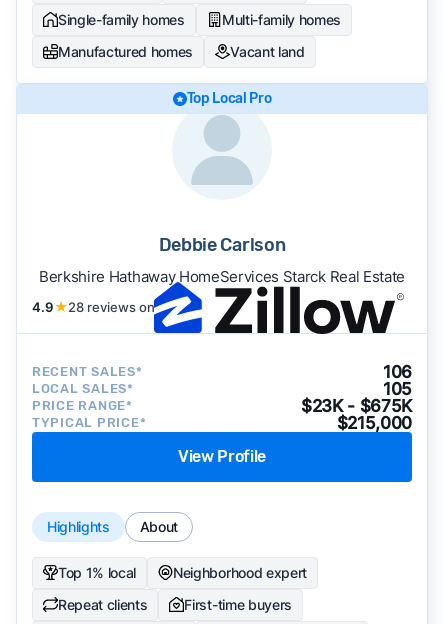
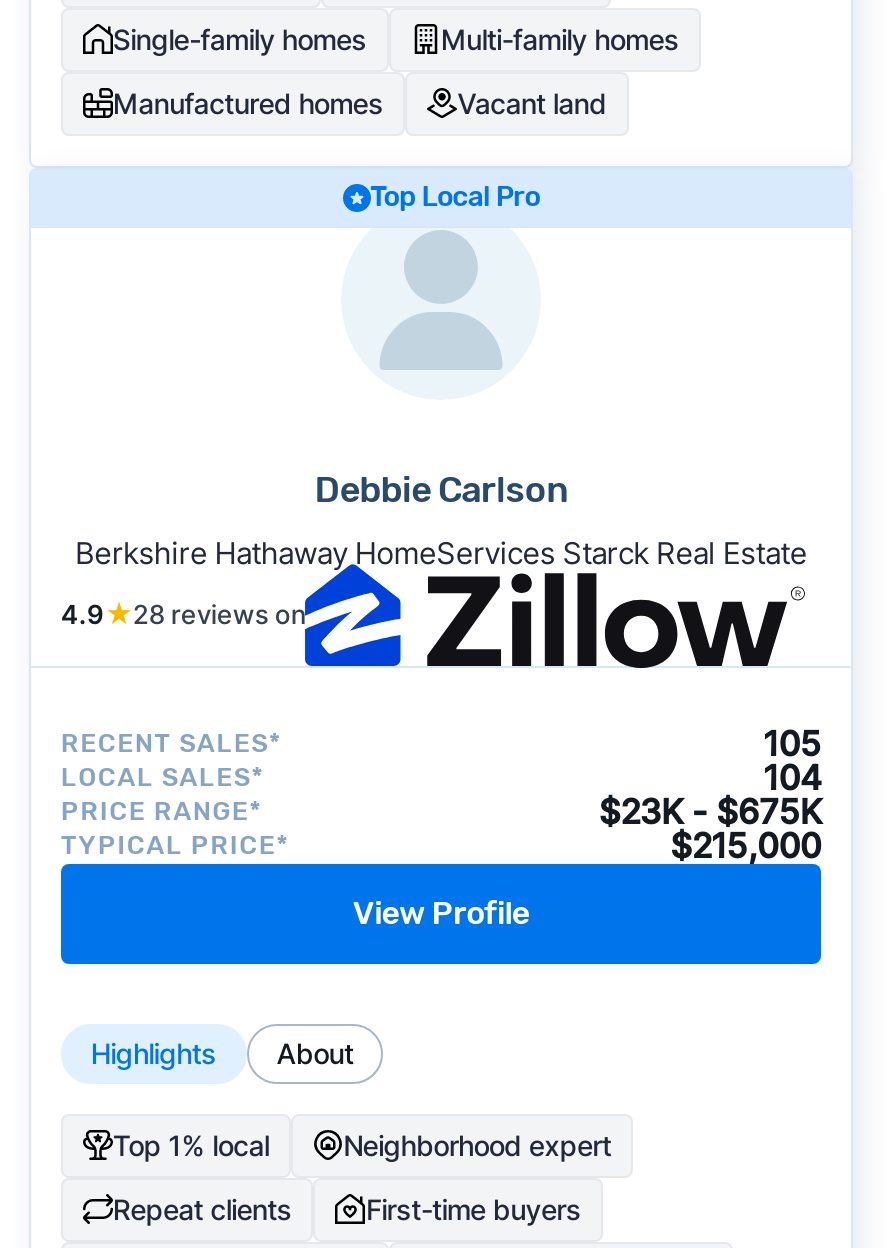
- 106
+ 105

- 105
+ 104
